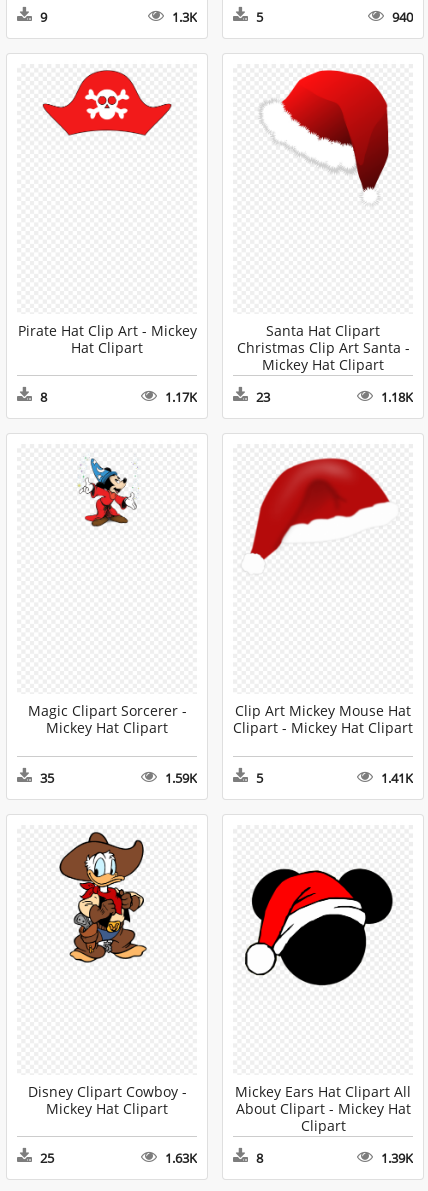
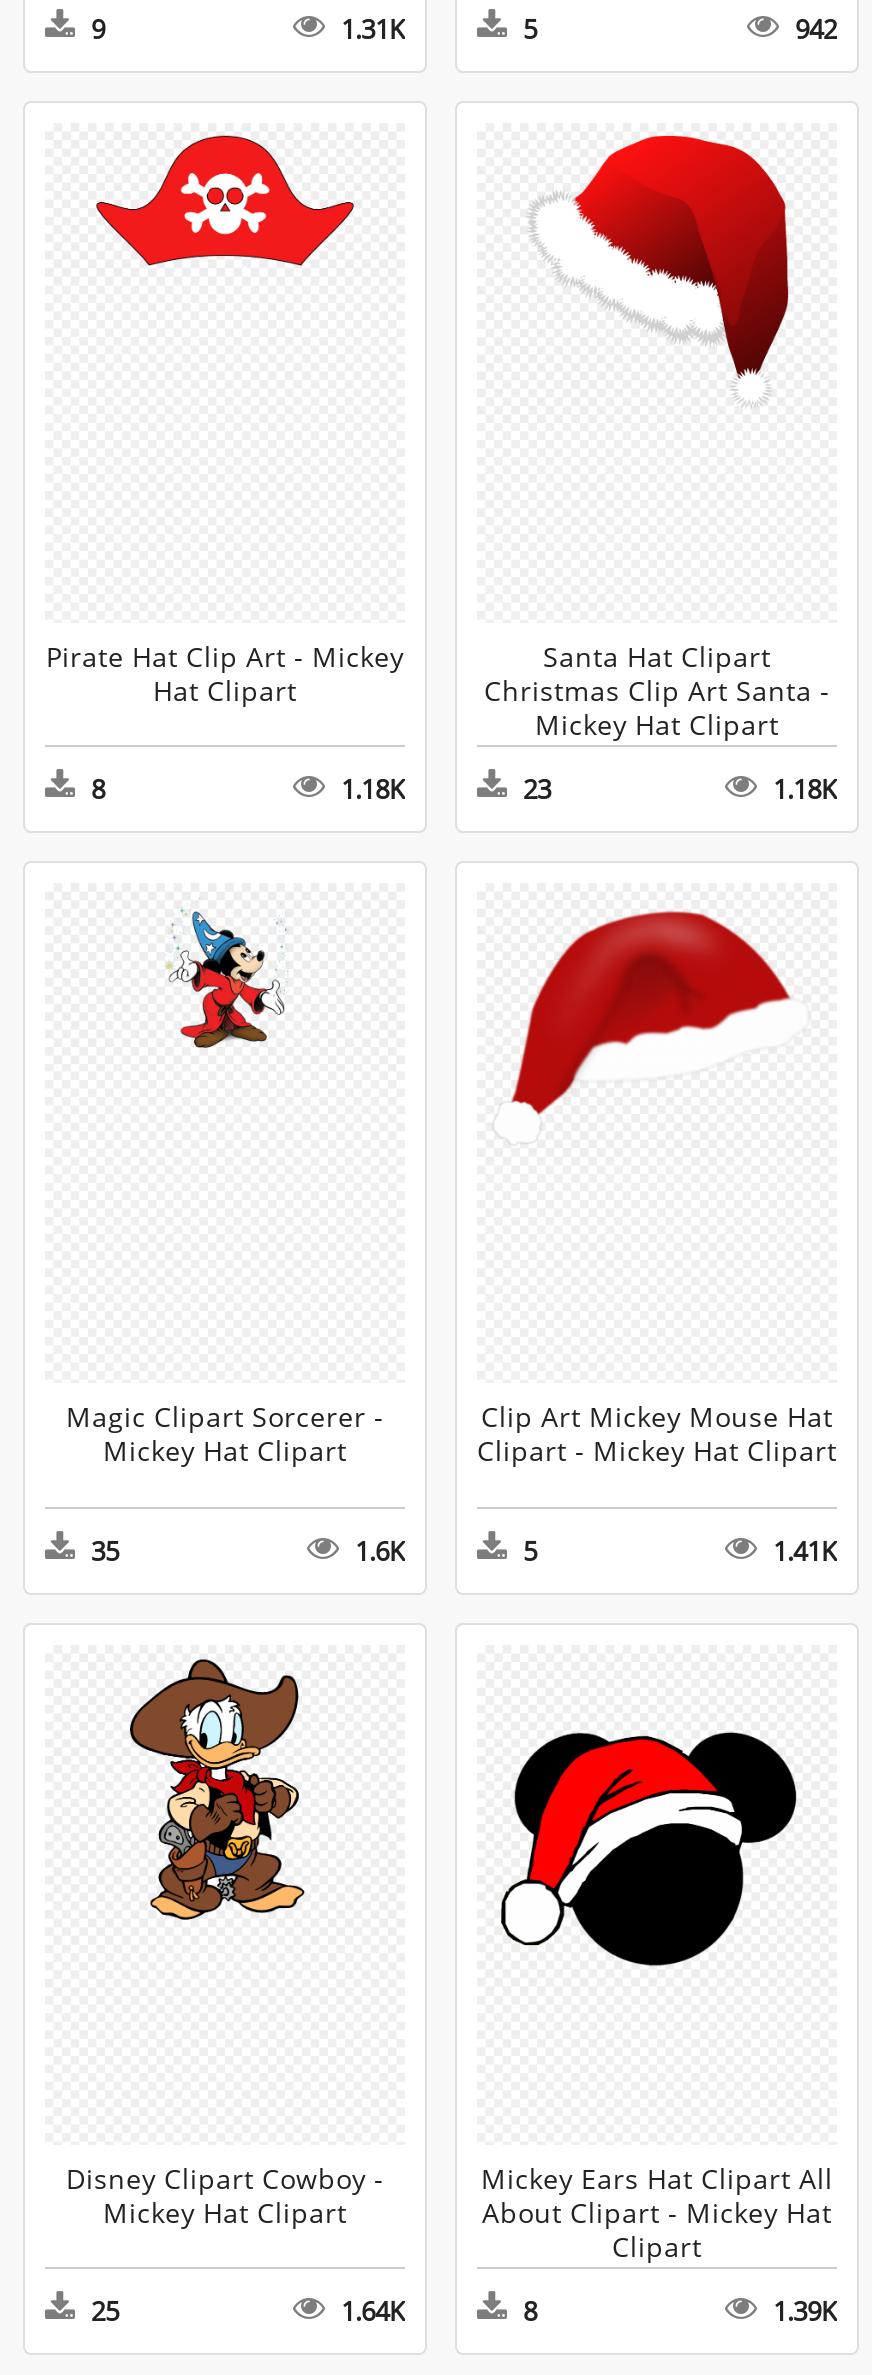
- 1.3K
+ 1.31K

- 940
+ 942

- 1.17K
+ 1.18K

- 1.59K
+ 1.6K

- 1.63K
+ 1.64K
